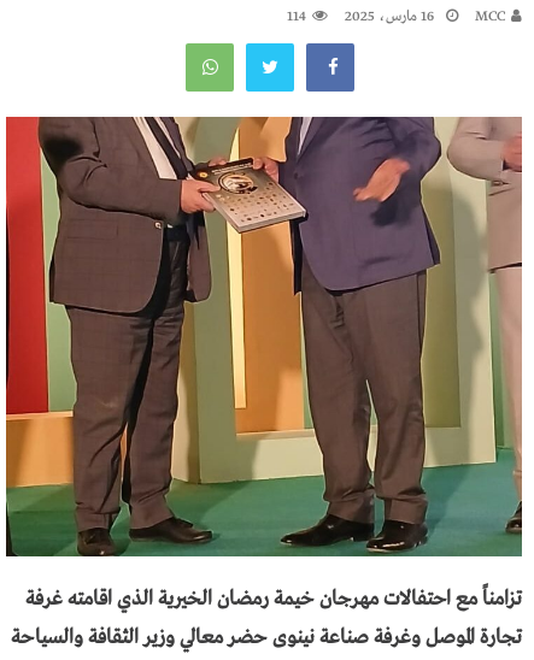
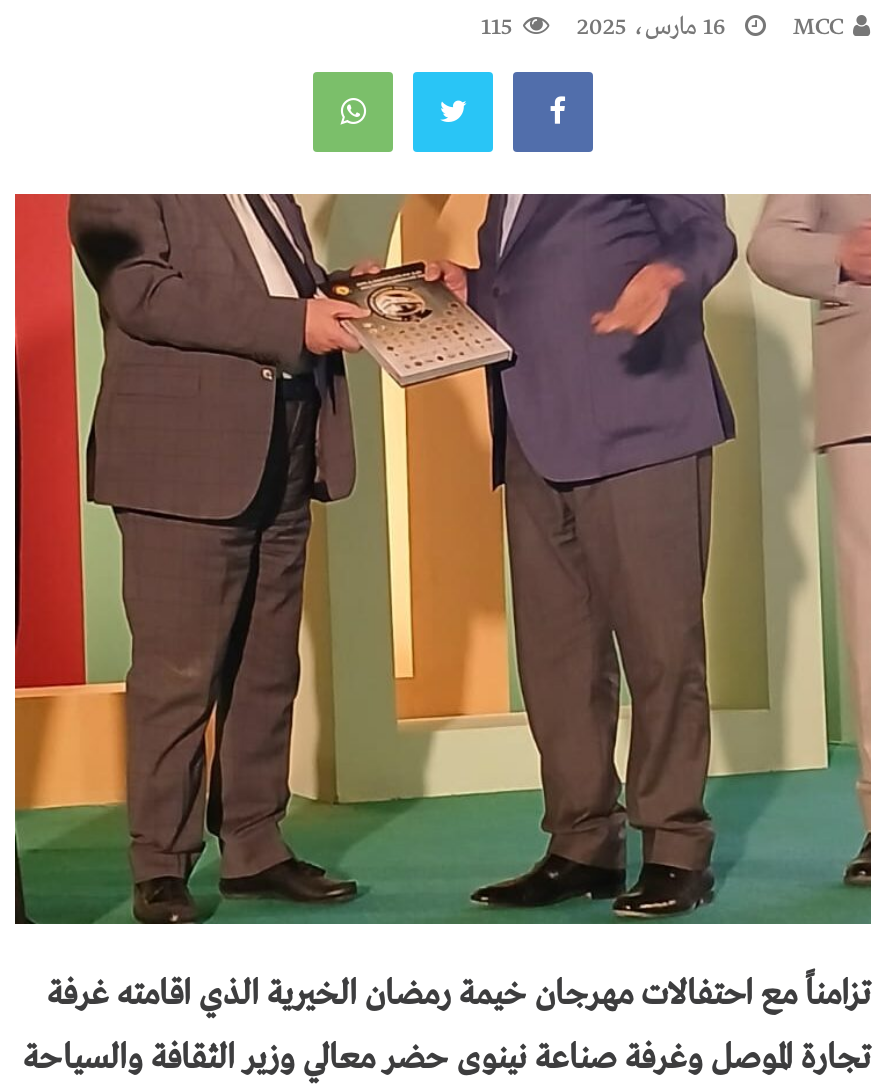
- 114
+ 115
